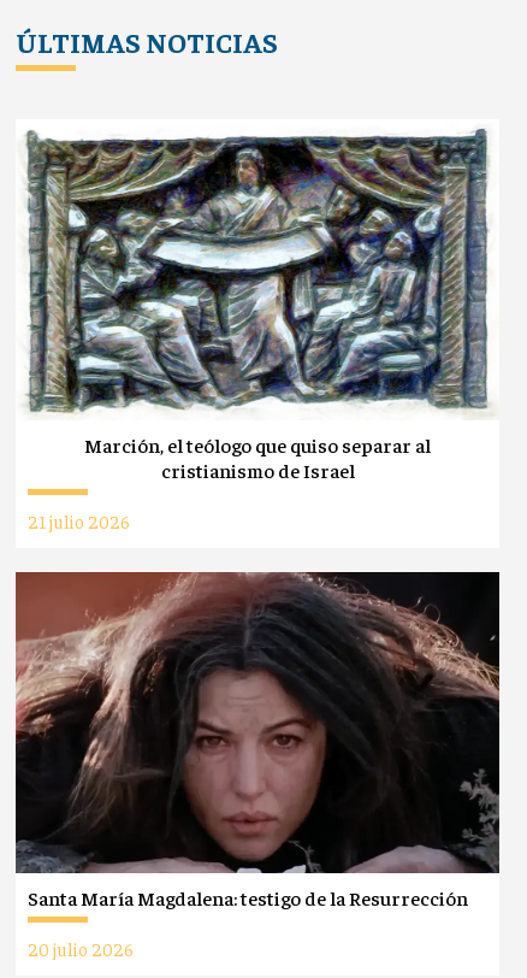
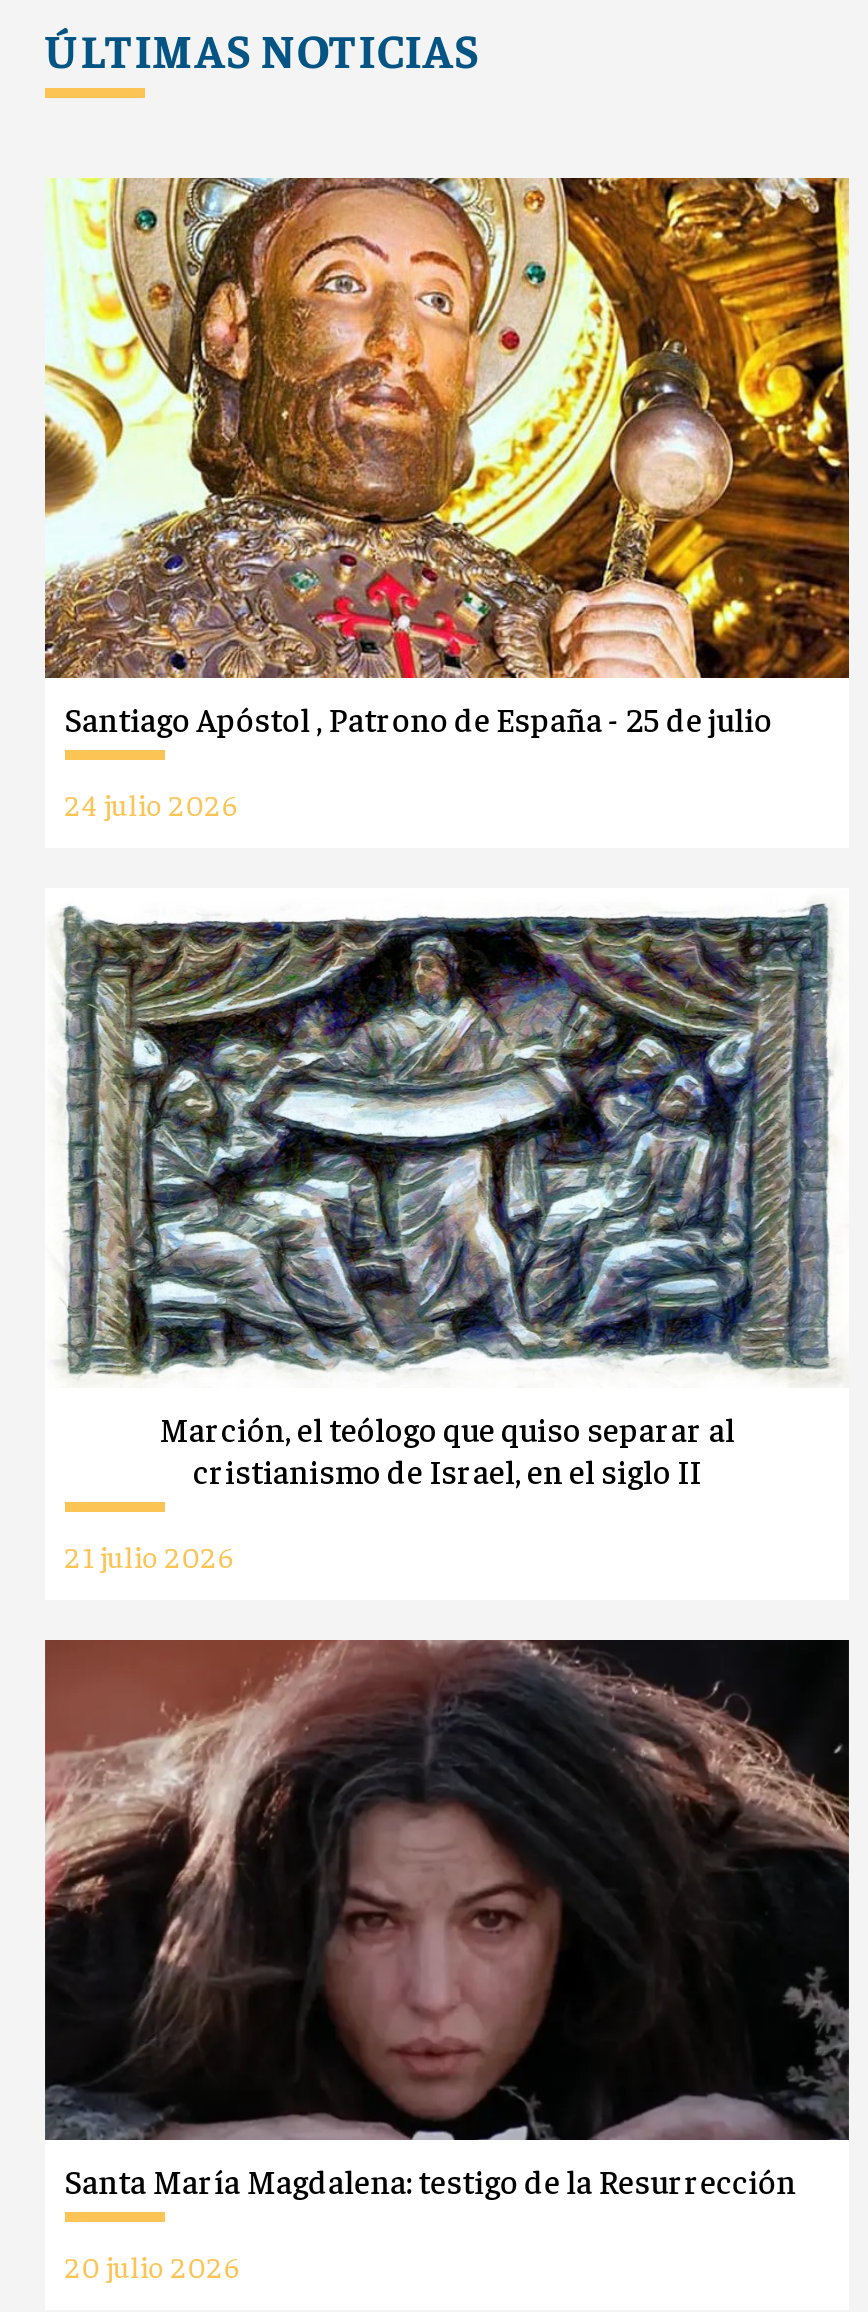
+ [image]
+ Santiago Apóstol , Patrono de España - 25 de julio
+ 24 julio 2026

- cristianismo de Israel
+ cristianismo de Israel, en el siglo II
